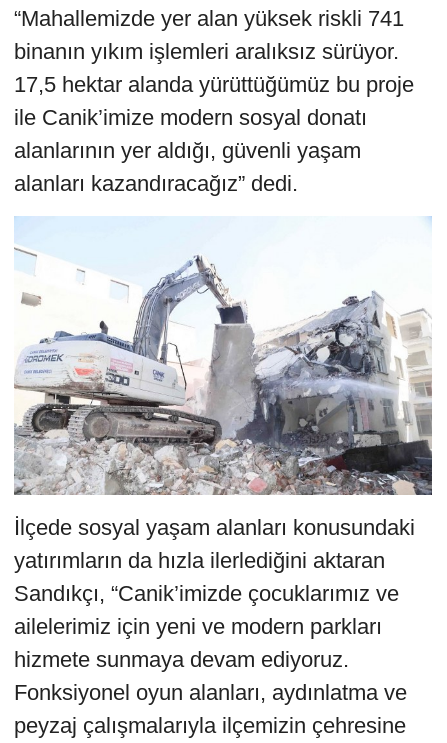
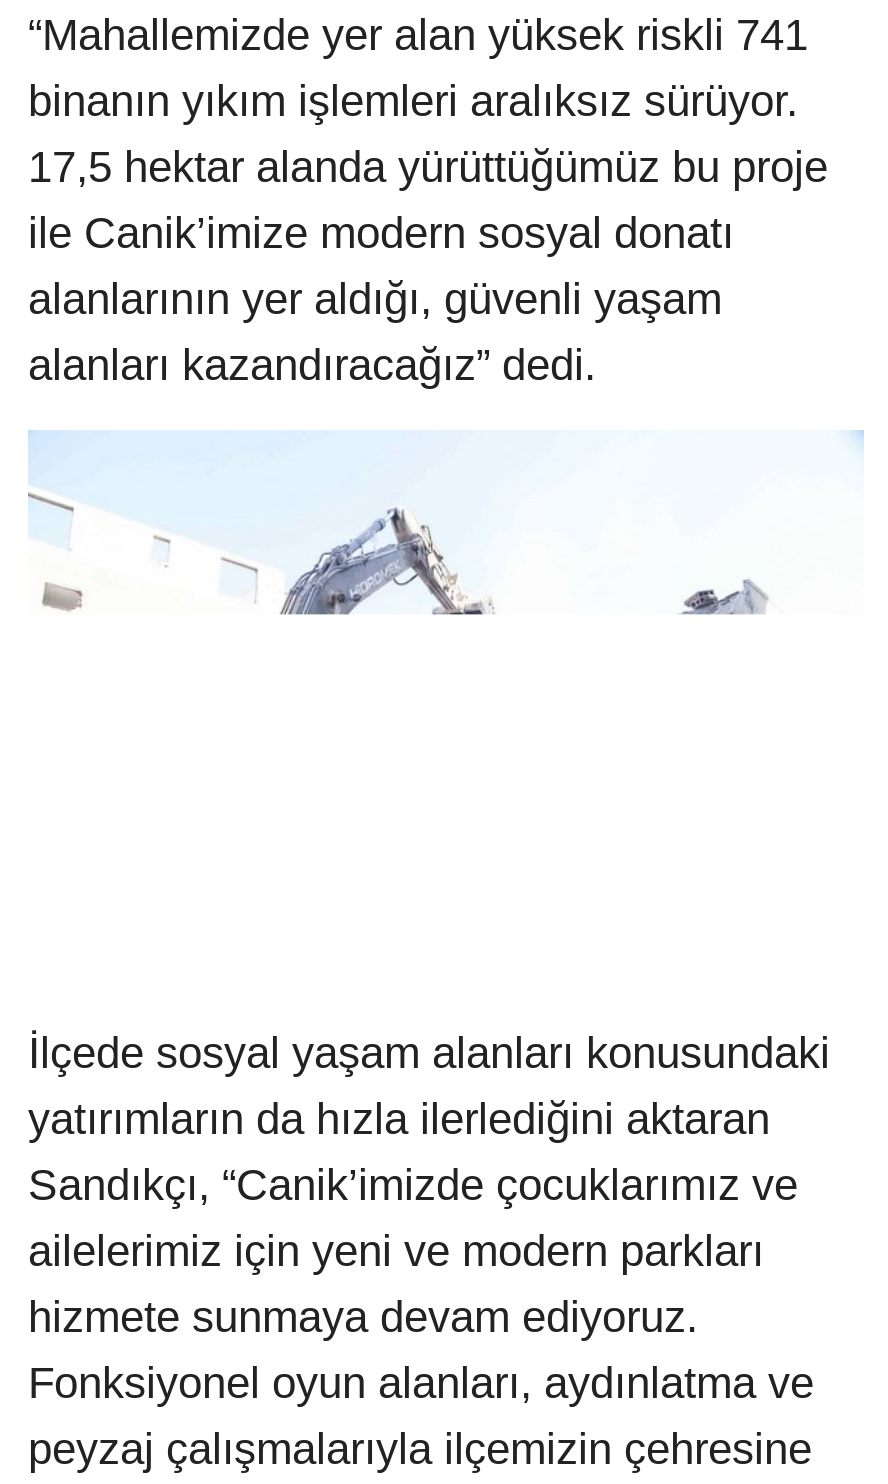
- [image]
